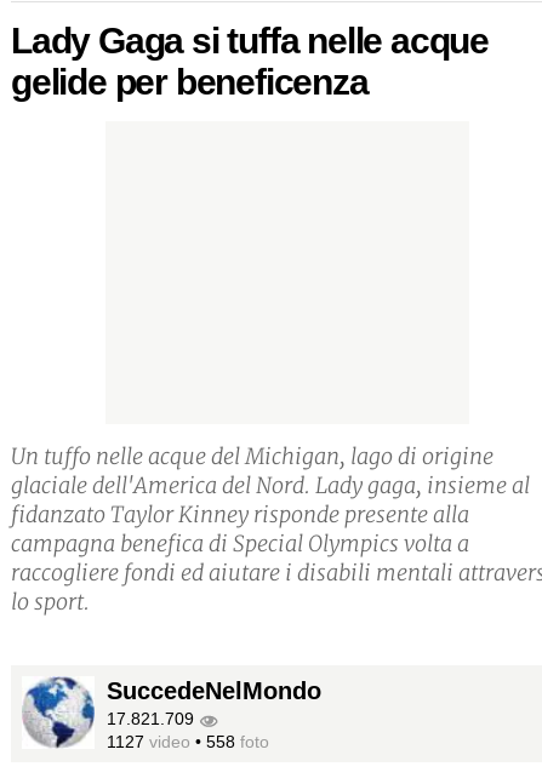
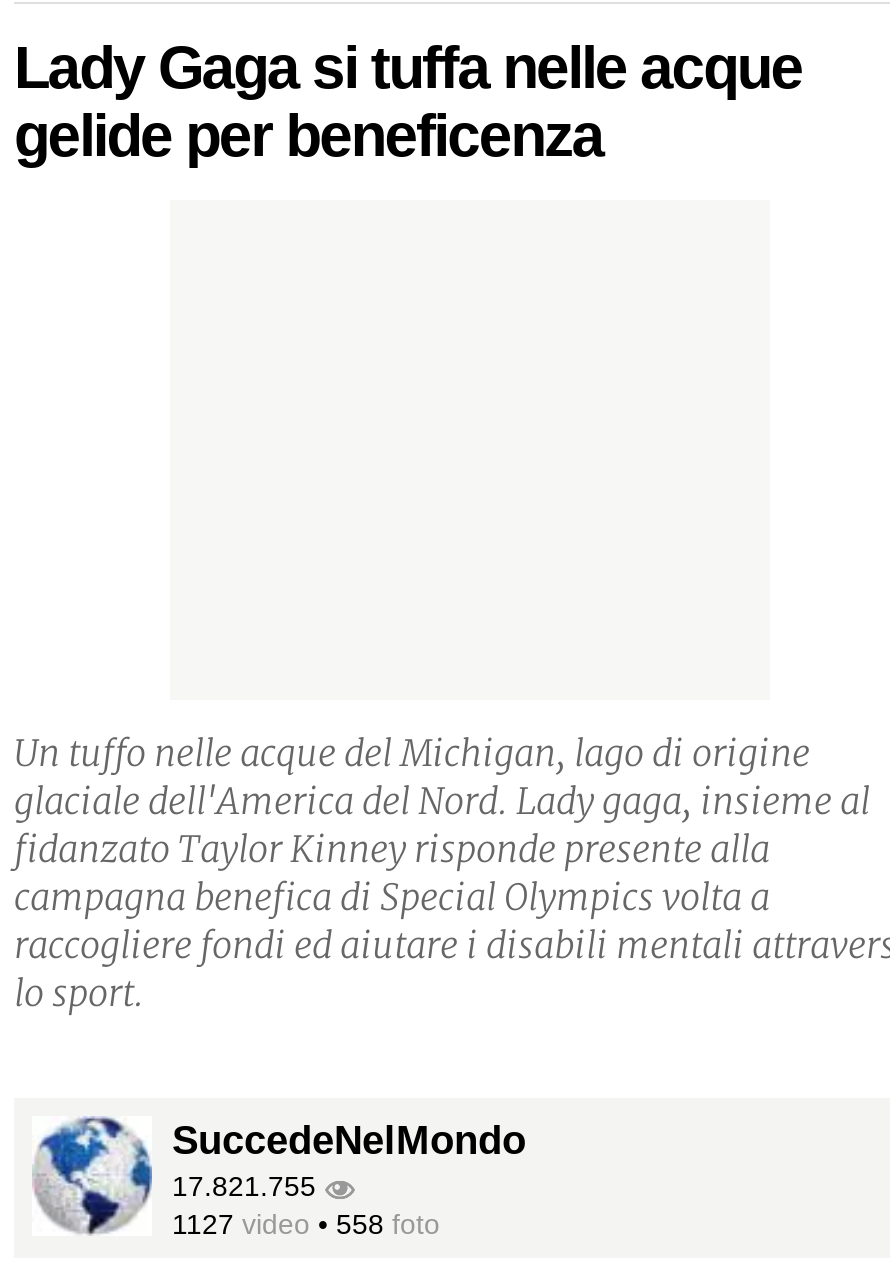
- 17.821.709
+ 17.821.755
